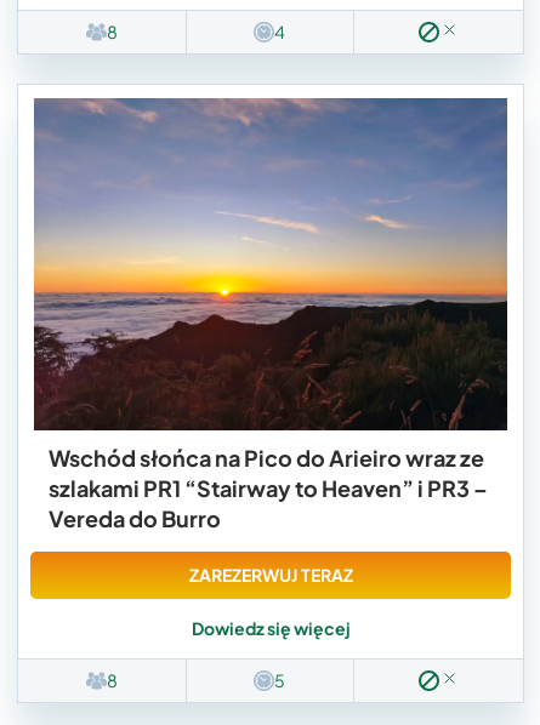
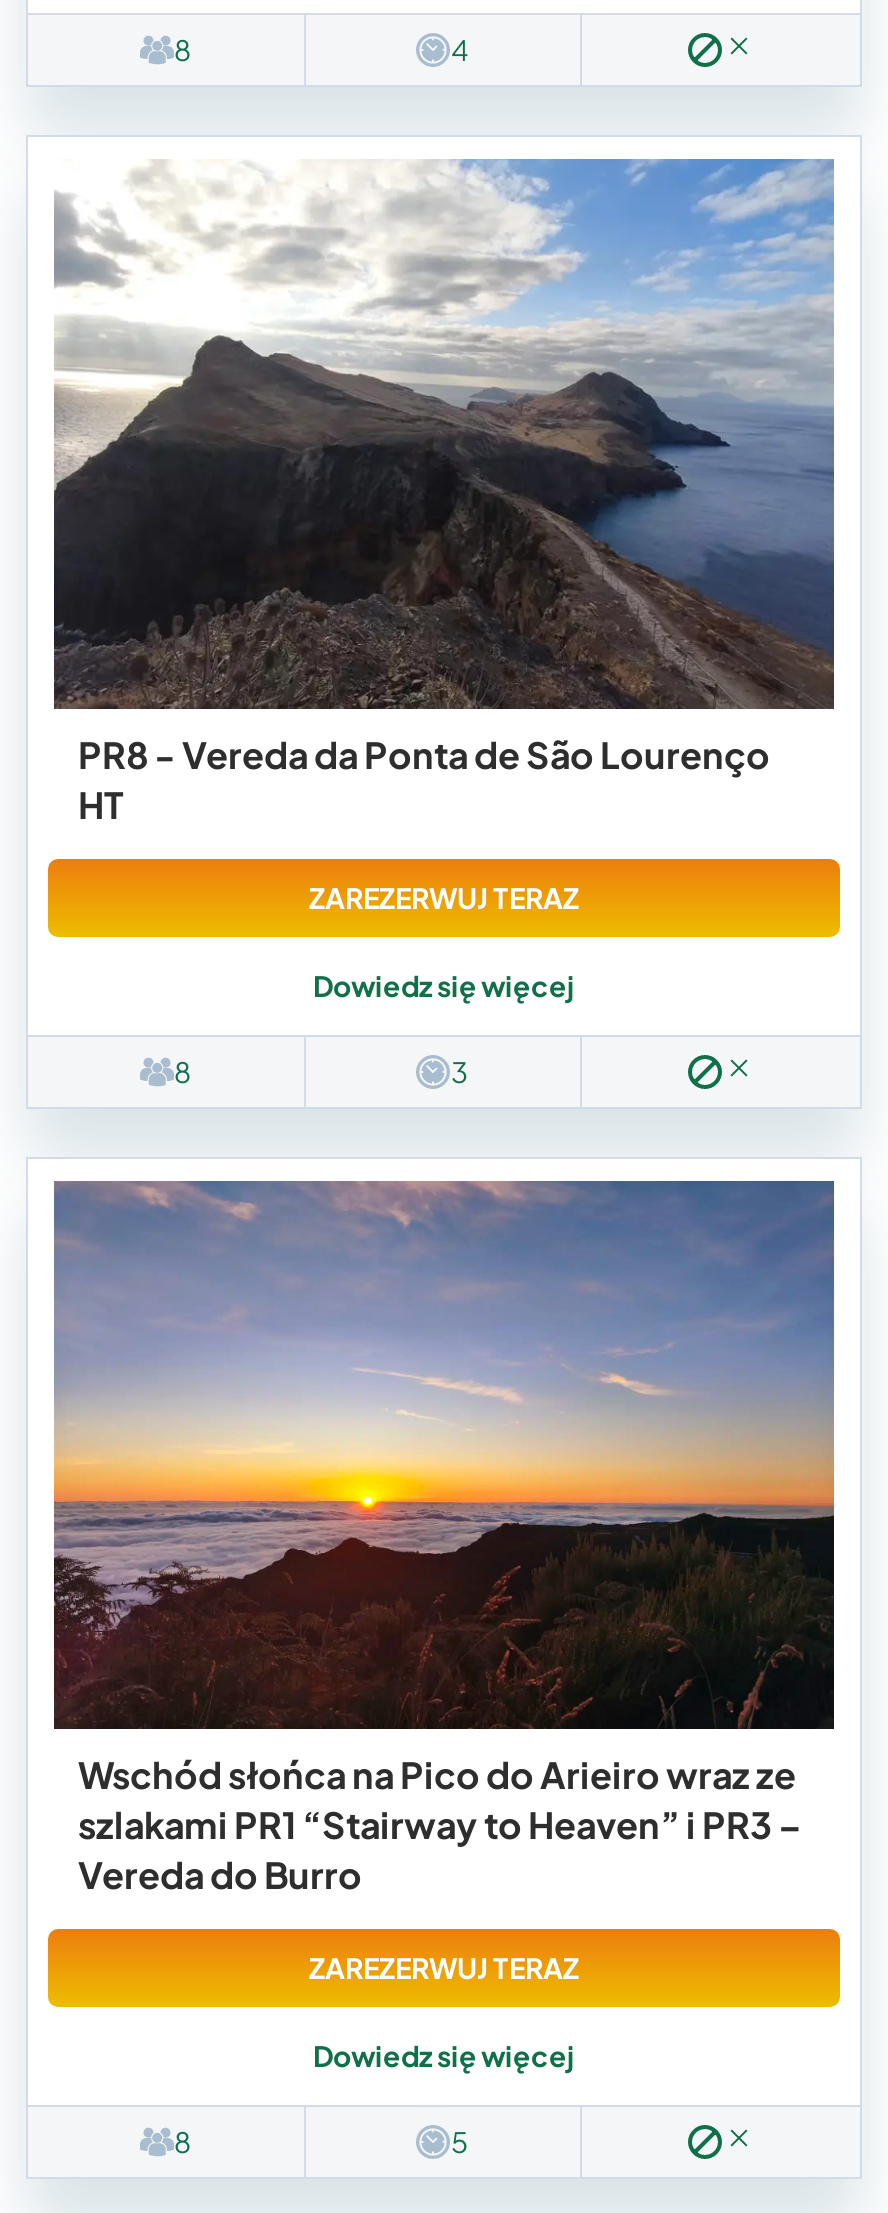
+ [image]
+ PR8 - Vereda da Ponta de São Lourenço
+ HT
+ ZAREZERWUJ TERAZ
+ Dowiedz się więcej
+ 8
+ 3
